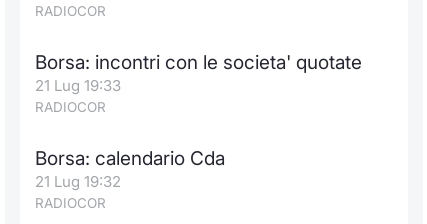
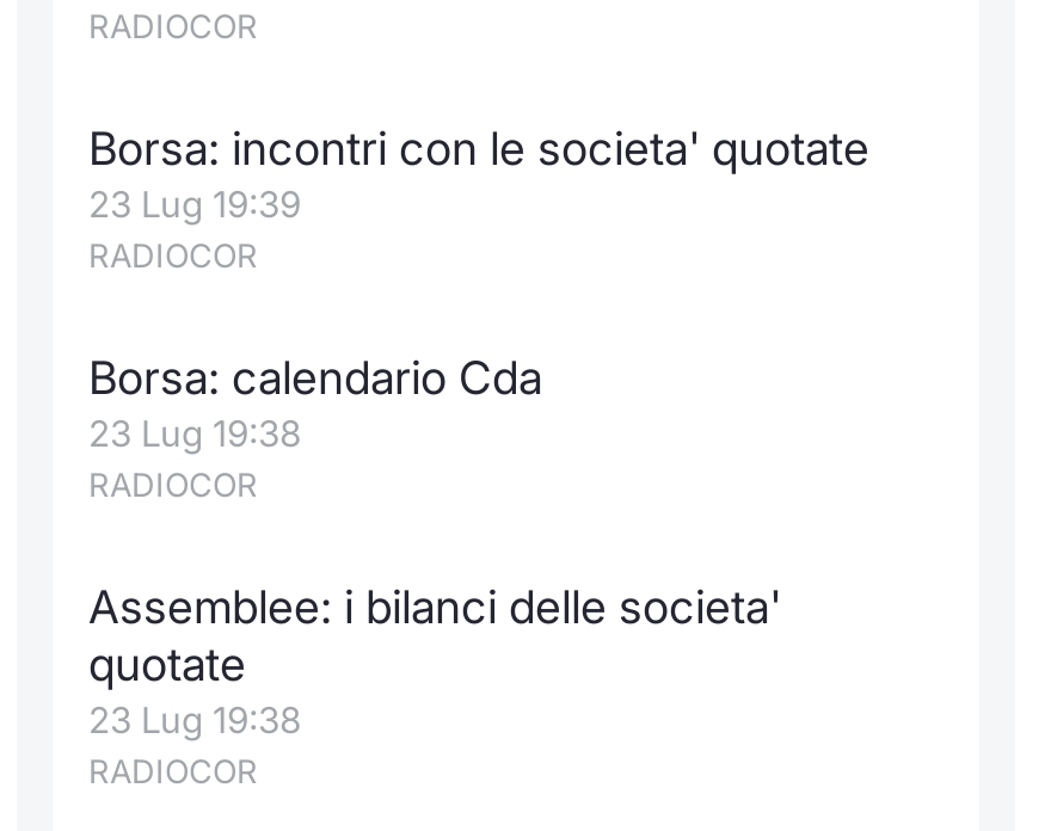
- 21 Lug 19:33
+ 23 Lug 19:39

- 21 Lug 19:32
+ 23 Lug 19:38
+ RADIOCOR
+ Assemblee: i bilanci delle societa'
+ quotate
+ 23 Lug 19:38
